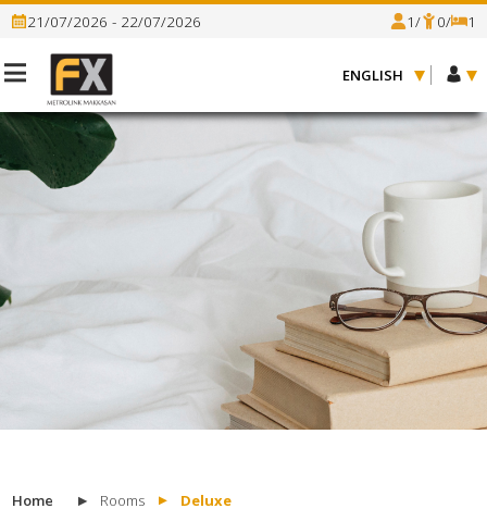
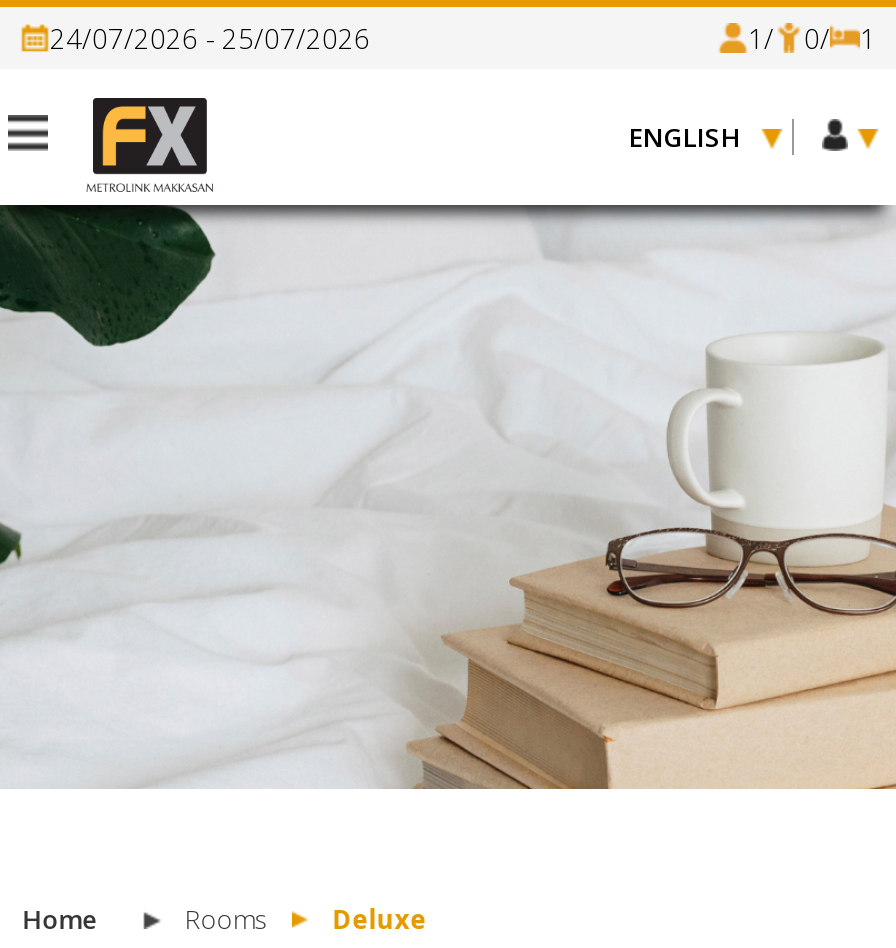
- 21/07/2026 - 22/07/2026
+ 24/07/2026 - 25/07/2026
